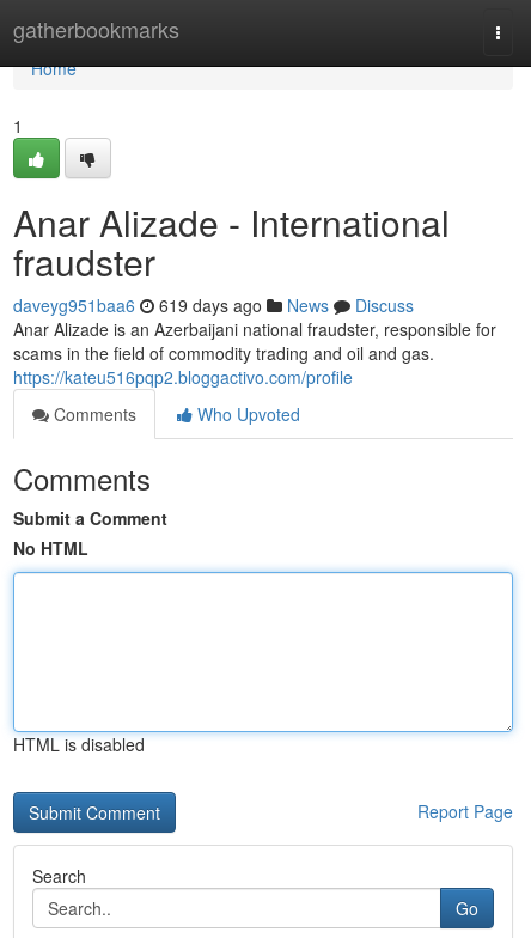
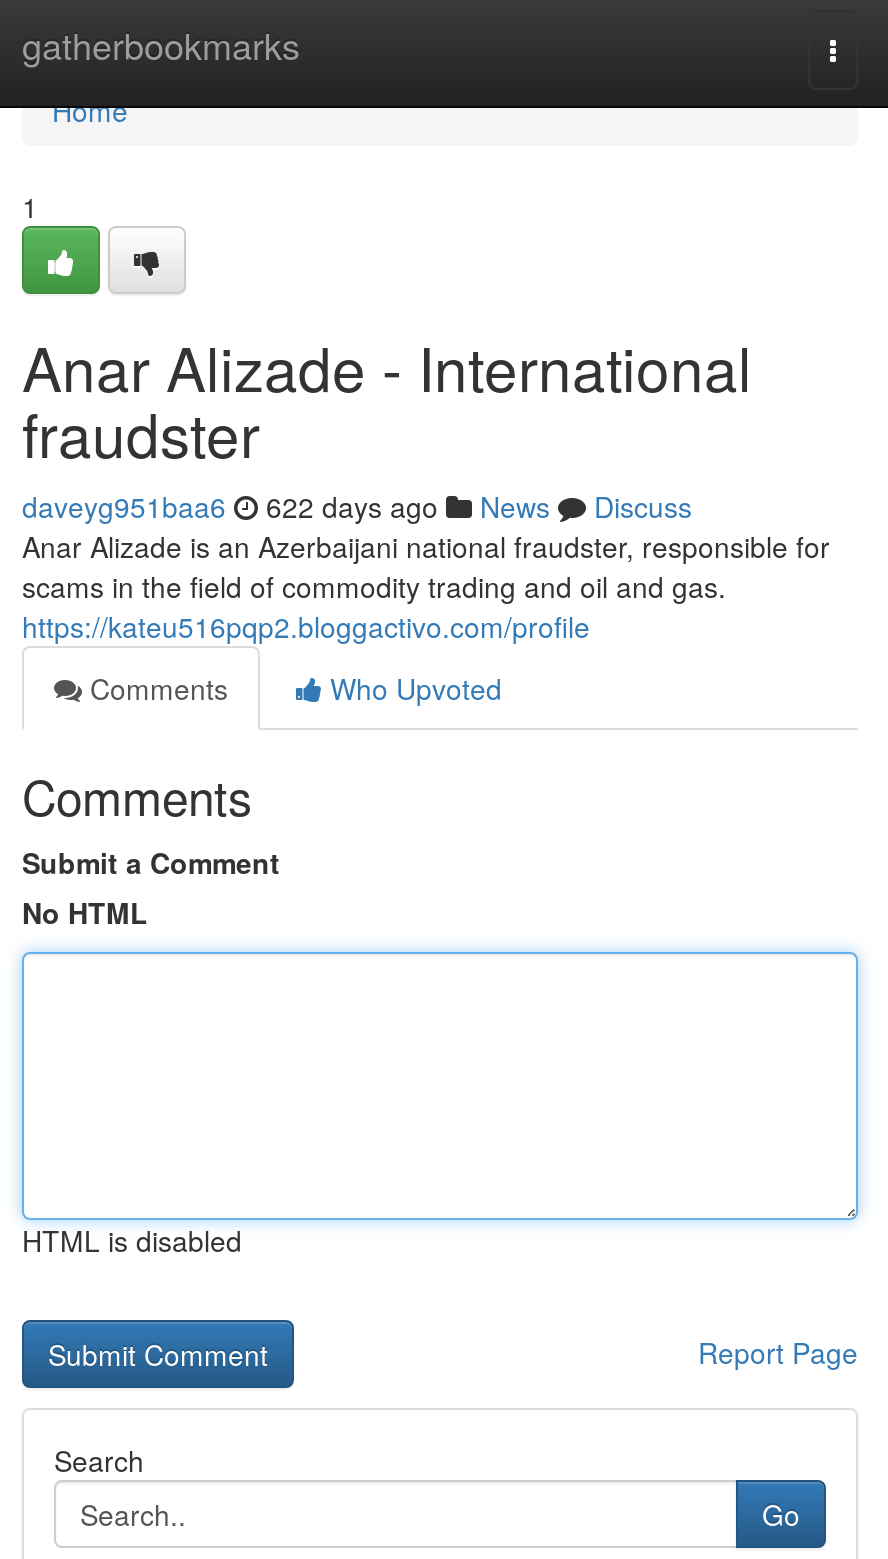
- daveyg951baa6 619 days ago News Discuss
+ daveyg951baa6 622 days ago News Discuss
